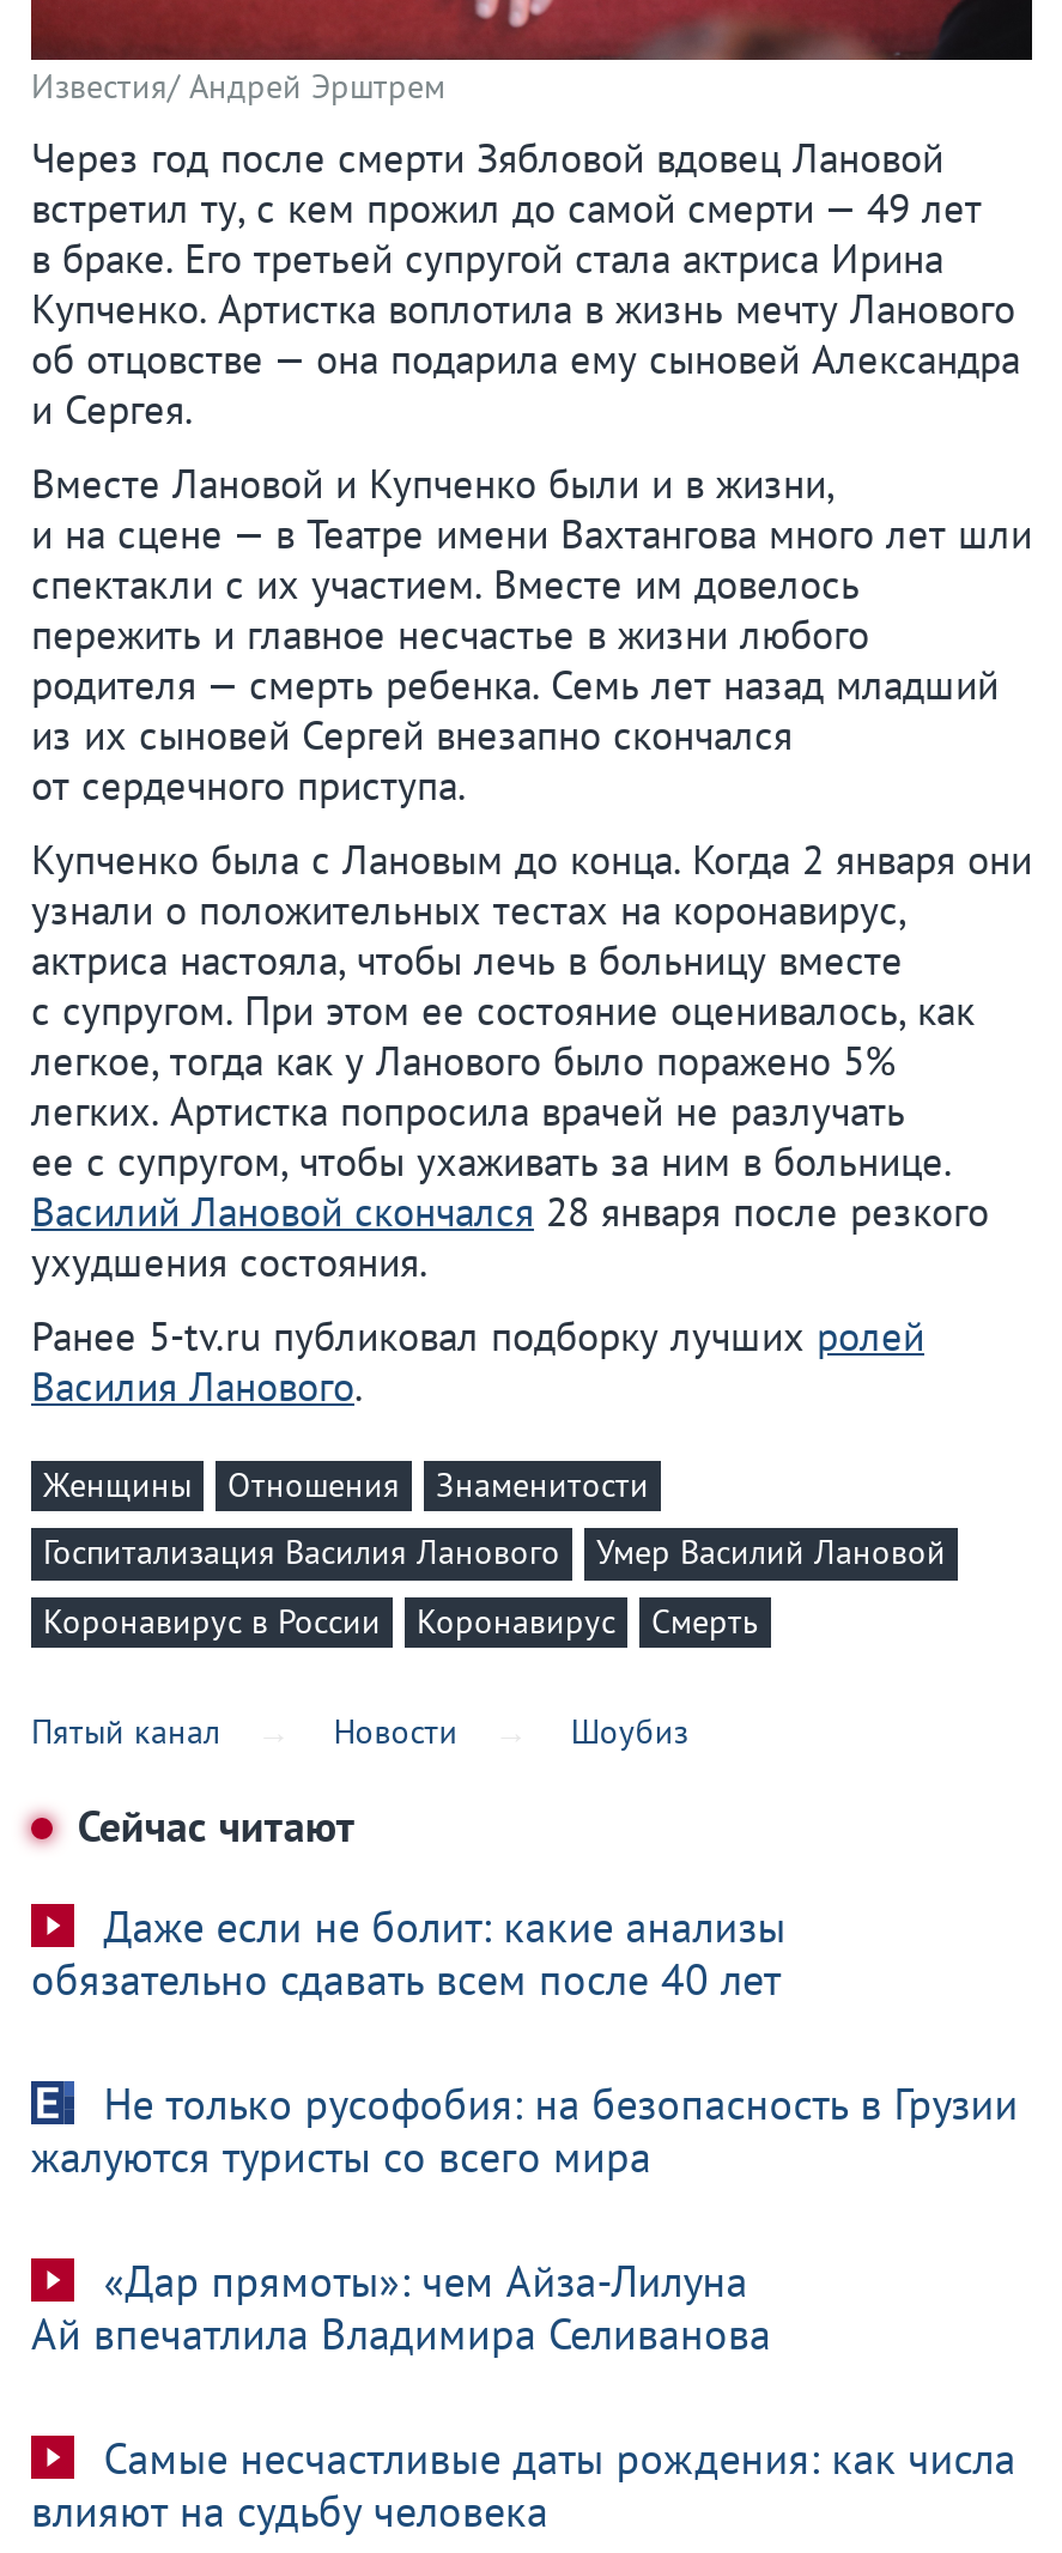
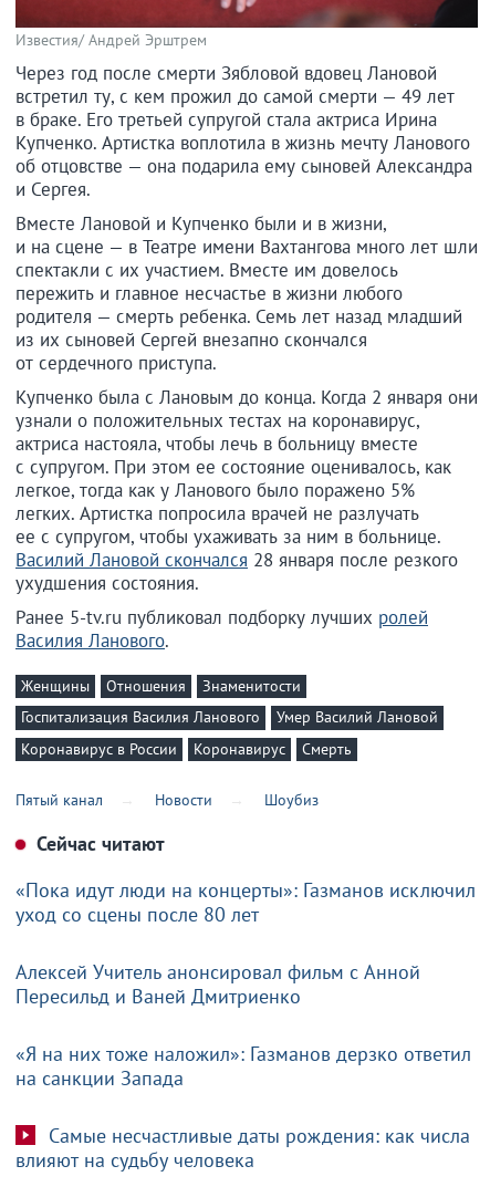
- Даже если не болит: какие анализы
- обязательно сдавать всем после 40 лет
+ «Пока идут люди на концерты»: Газманов исключил
+ уход со сцены после 80 лет

- Не только русофобия: на безопасность в Грузии
- жалуются туристы со всего мира
+ Алексей Учитель анонсировал фильм с Анной
+ Пересильд и Ваней Дмитриенко

- «Дар прямоты»: чем Айза-Лилуна
- Ай впечатлила Владимира Селиванова
+ «Я на них тоже наложил»: Газманов дерзко ответил
+ на санкции Запада
